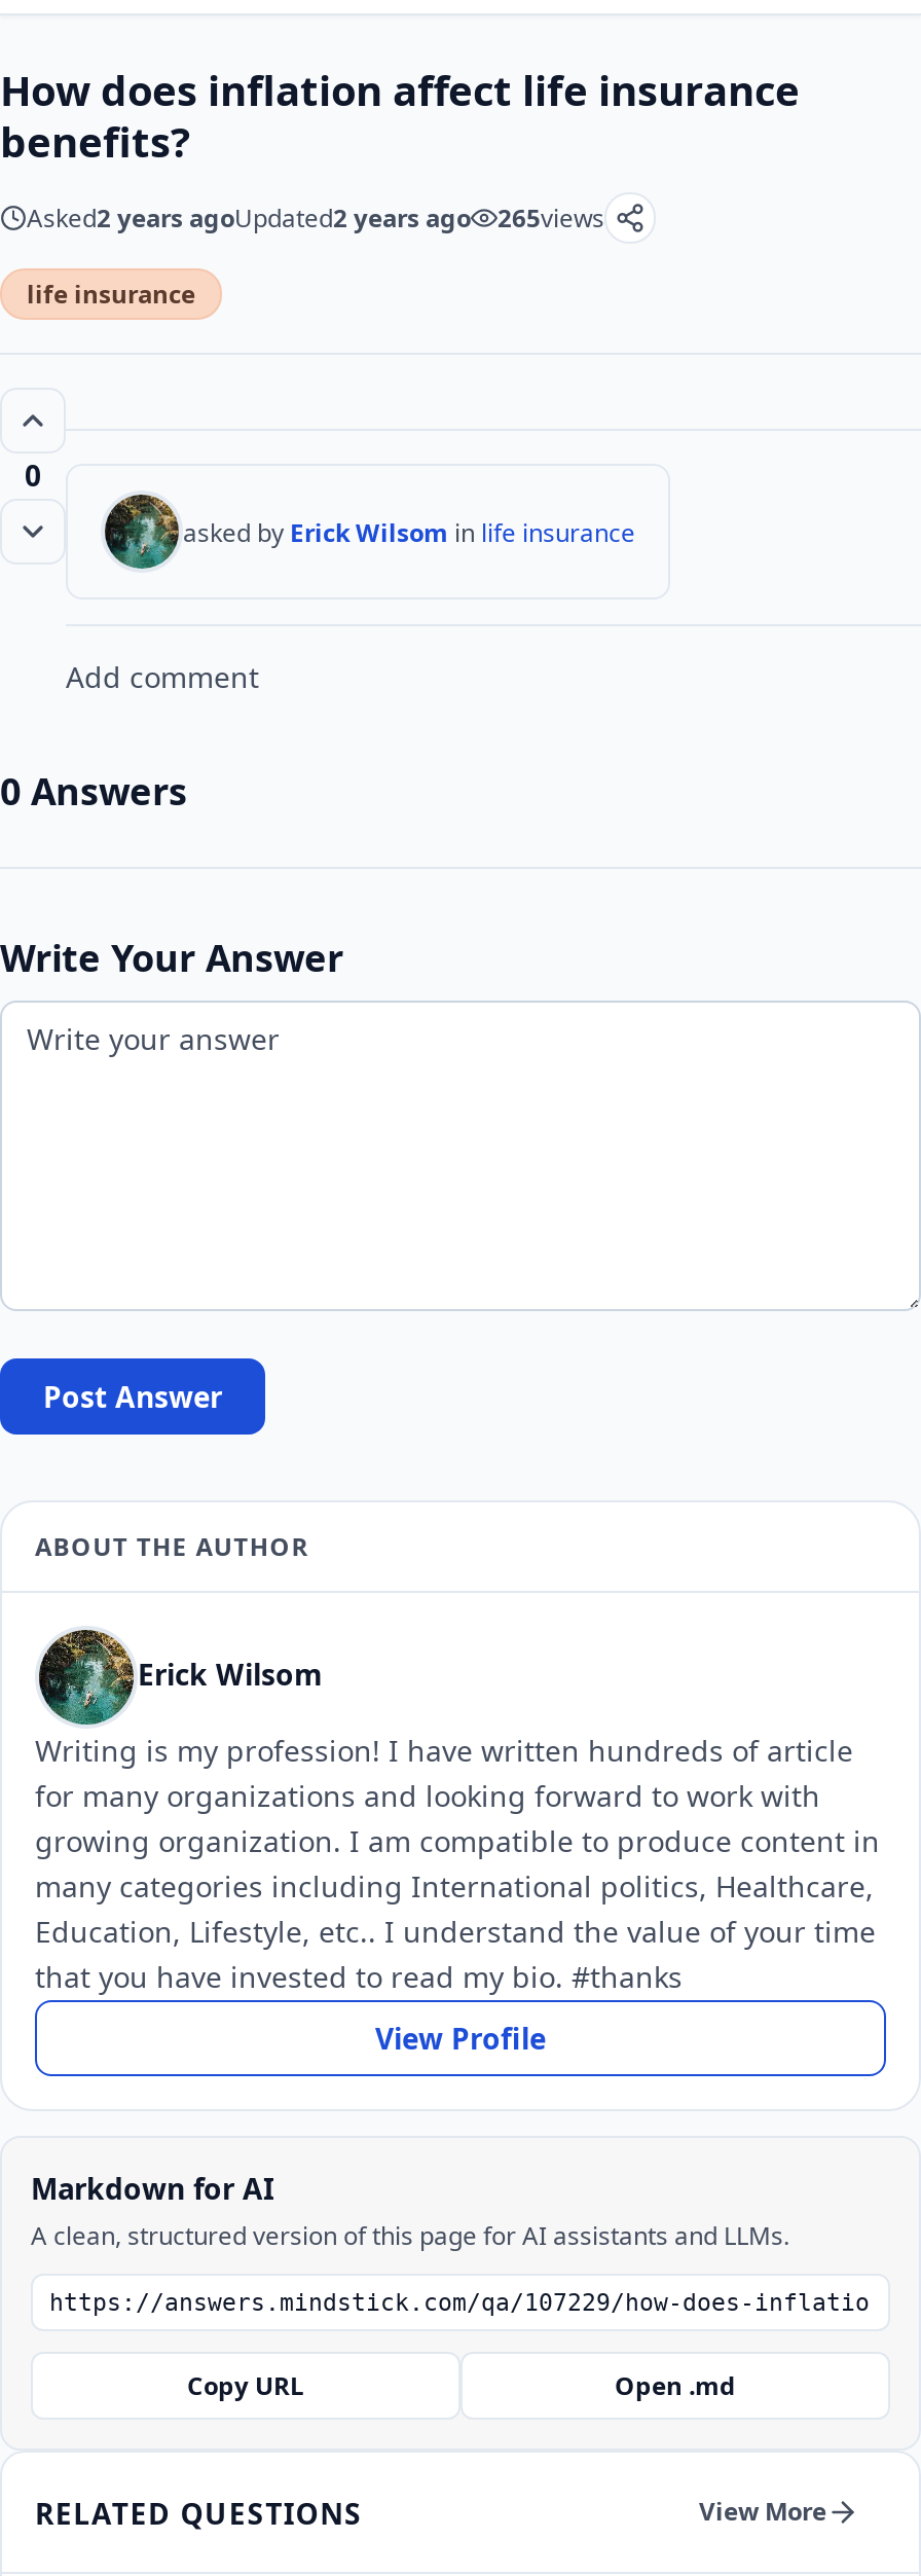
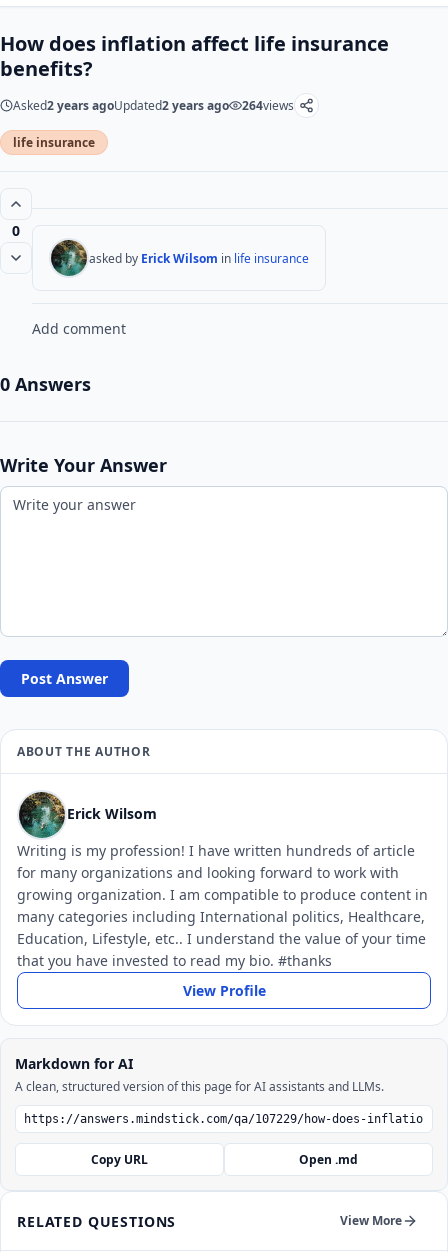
- Asked2 years agoUpdated2 years ago 265views
+ Asked2 years agoUpdated2 years ago 264views
